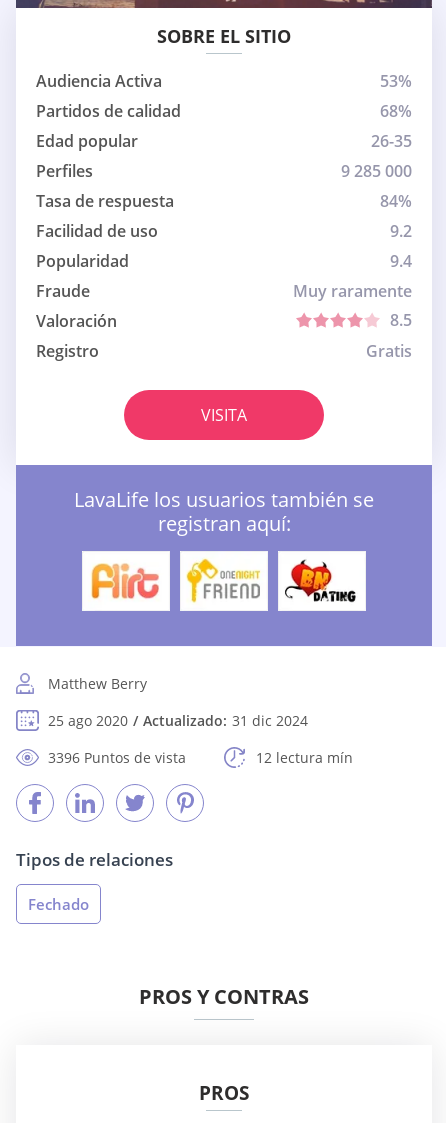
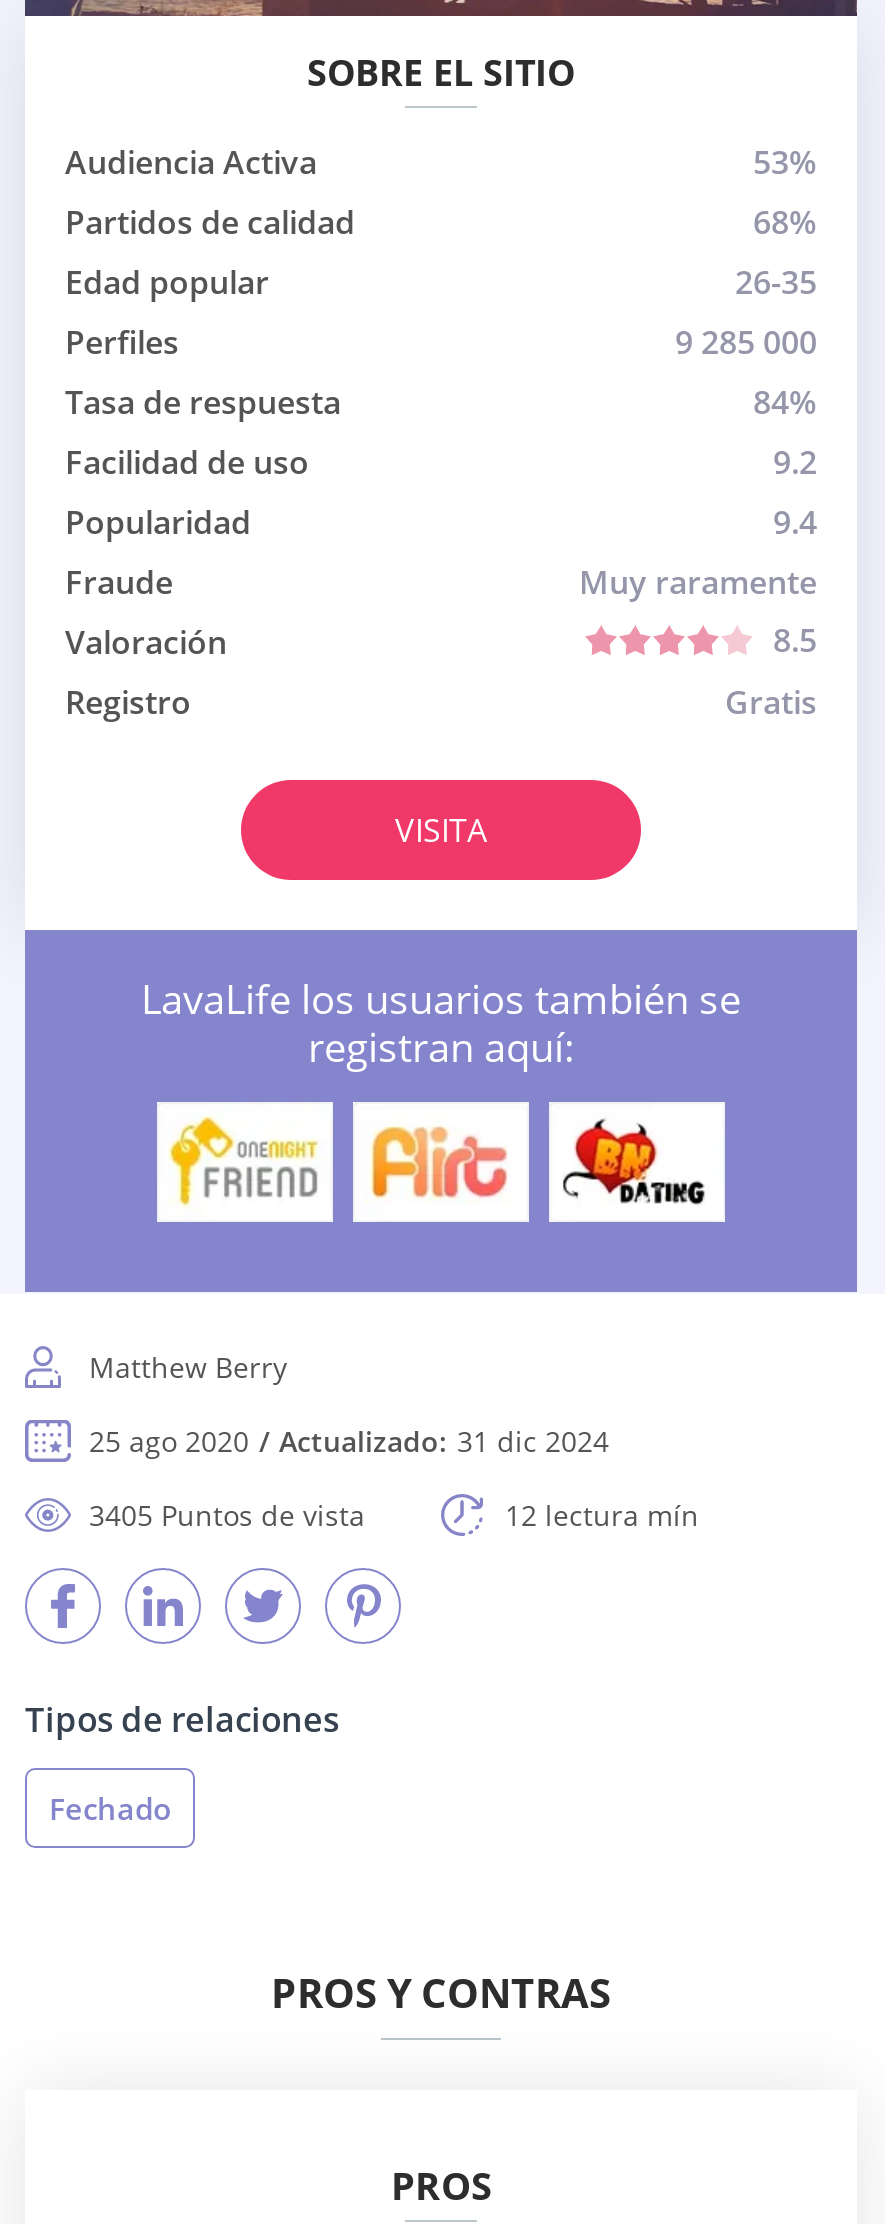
- [image]
+ [image]

- [image]
+ [image]

- 3396 Puntos de vista
+ 3405 Puntos de vista
